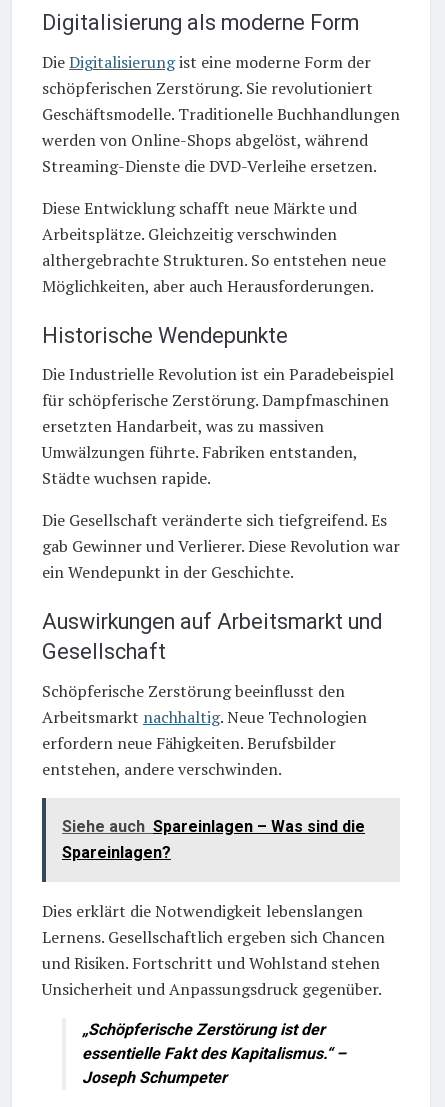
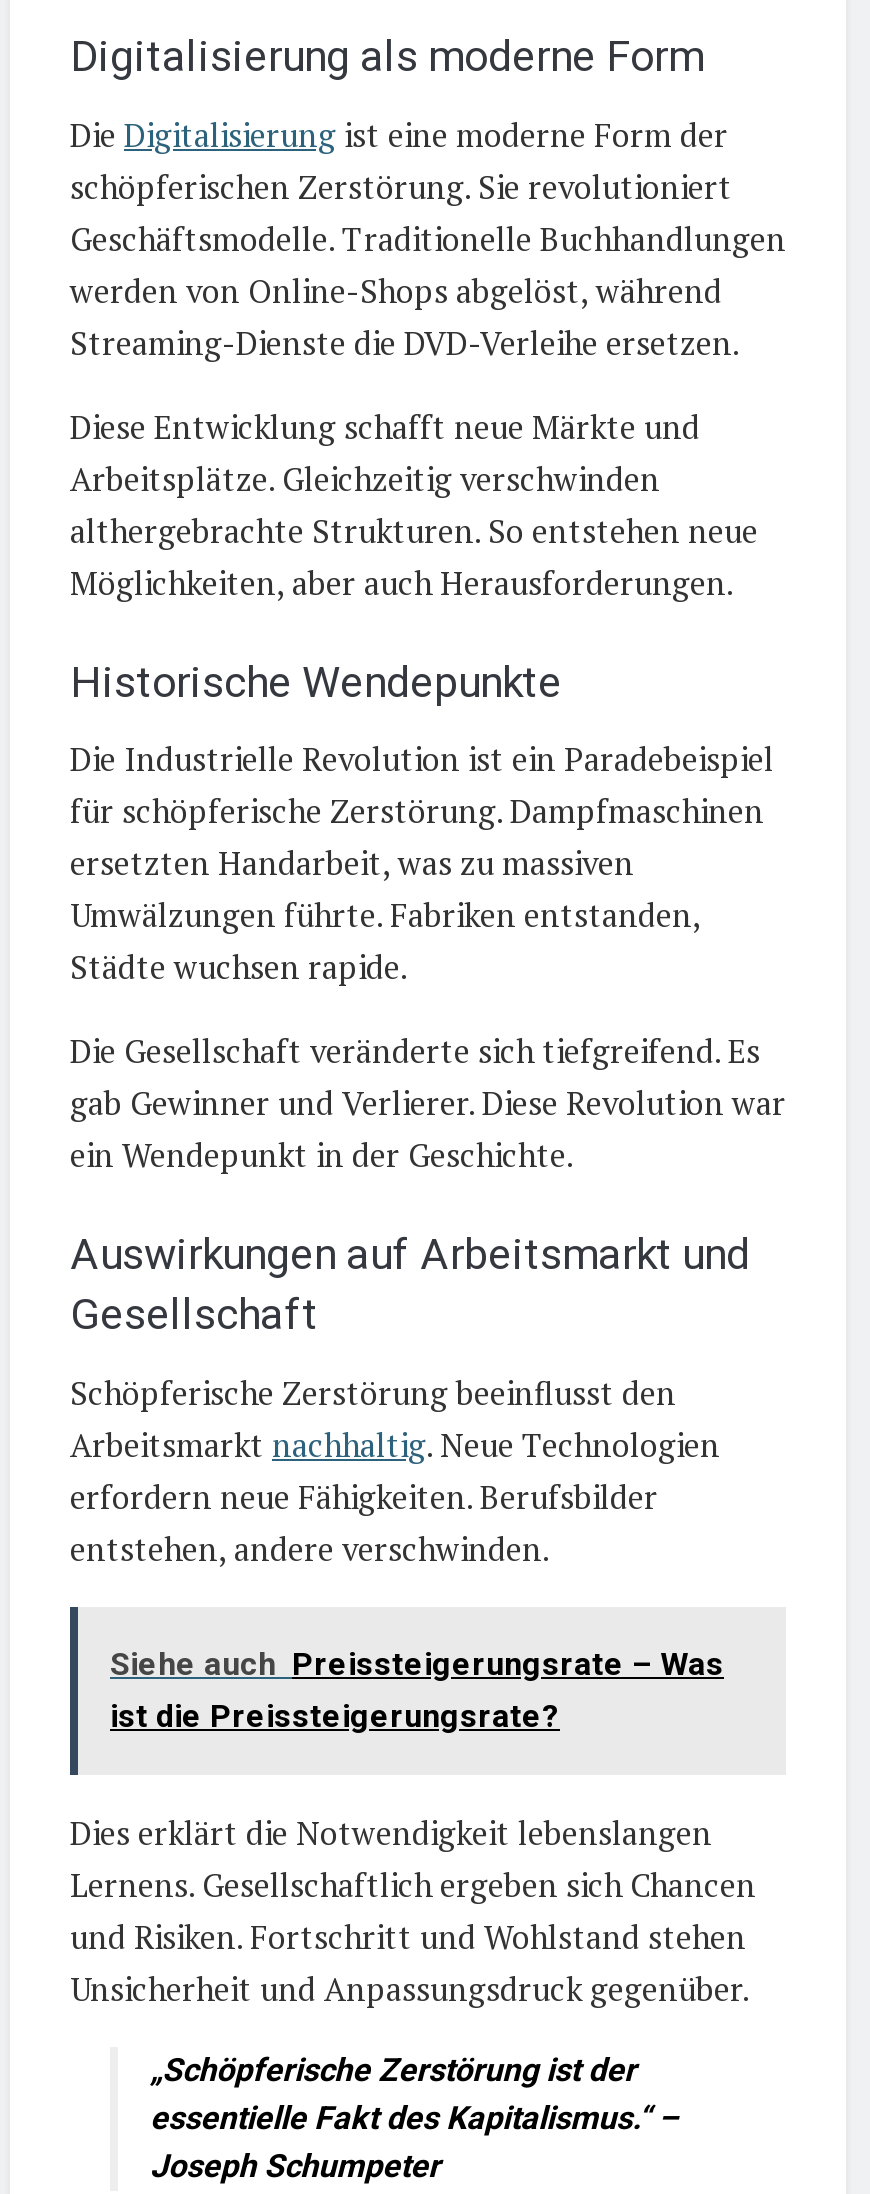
- Siehe auch Spareinlagen – Was sind die
- Spareinlagen?
+ Siehe auch Preissteigerungsrate – Was
+ ist die Preissteigerungsrate?
